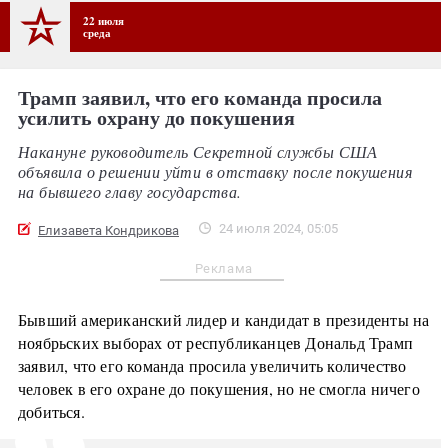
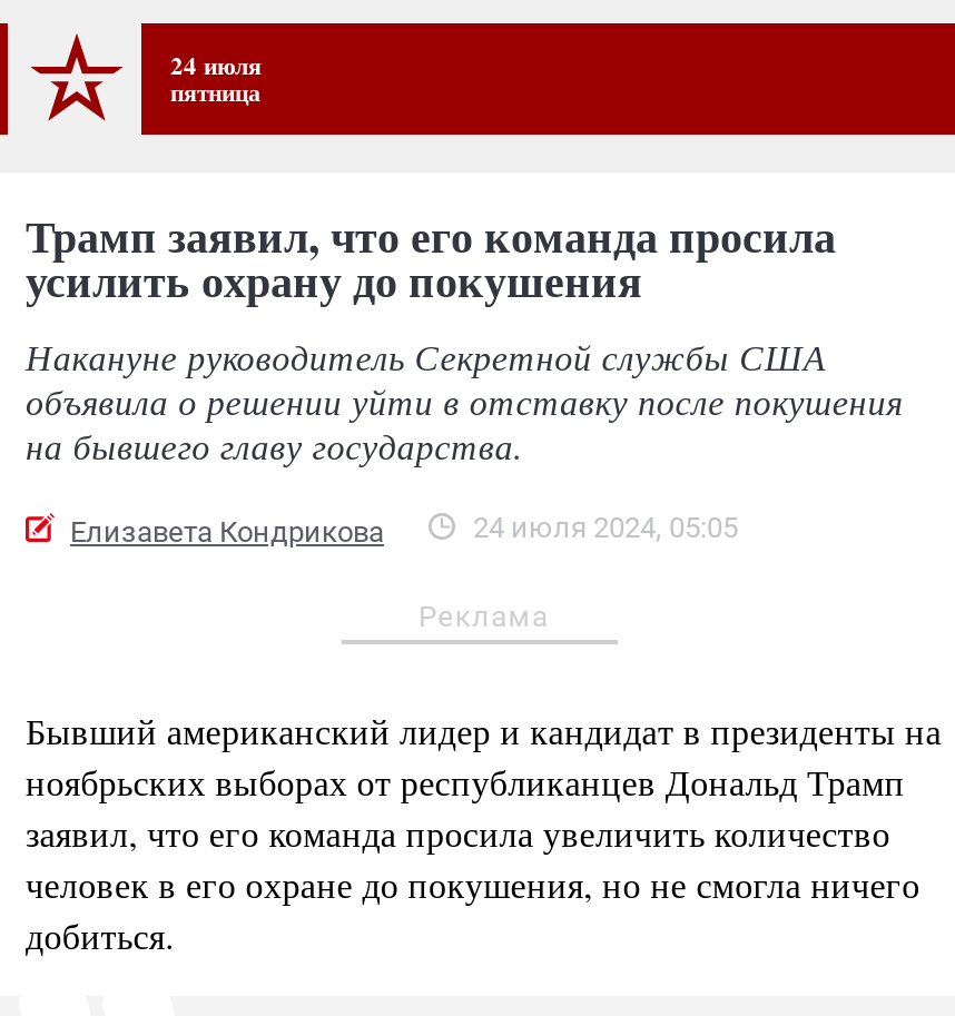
- 22 июля
- среда
+ 24 июля
+ пятница
